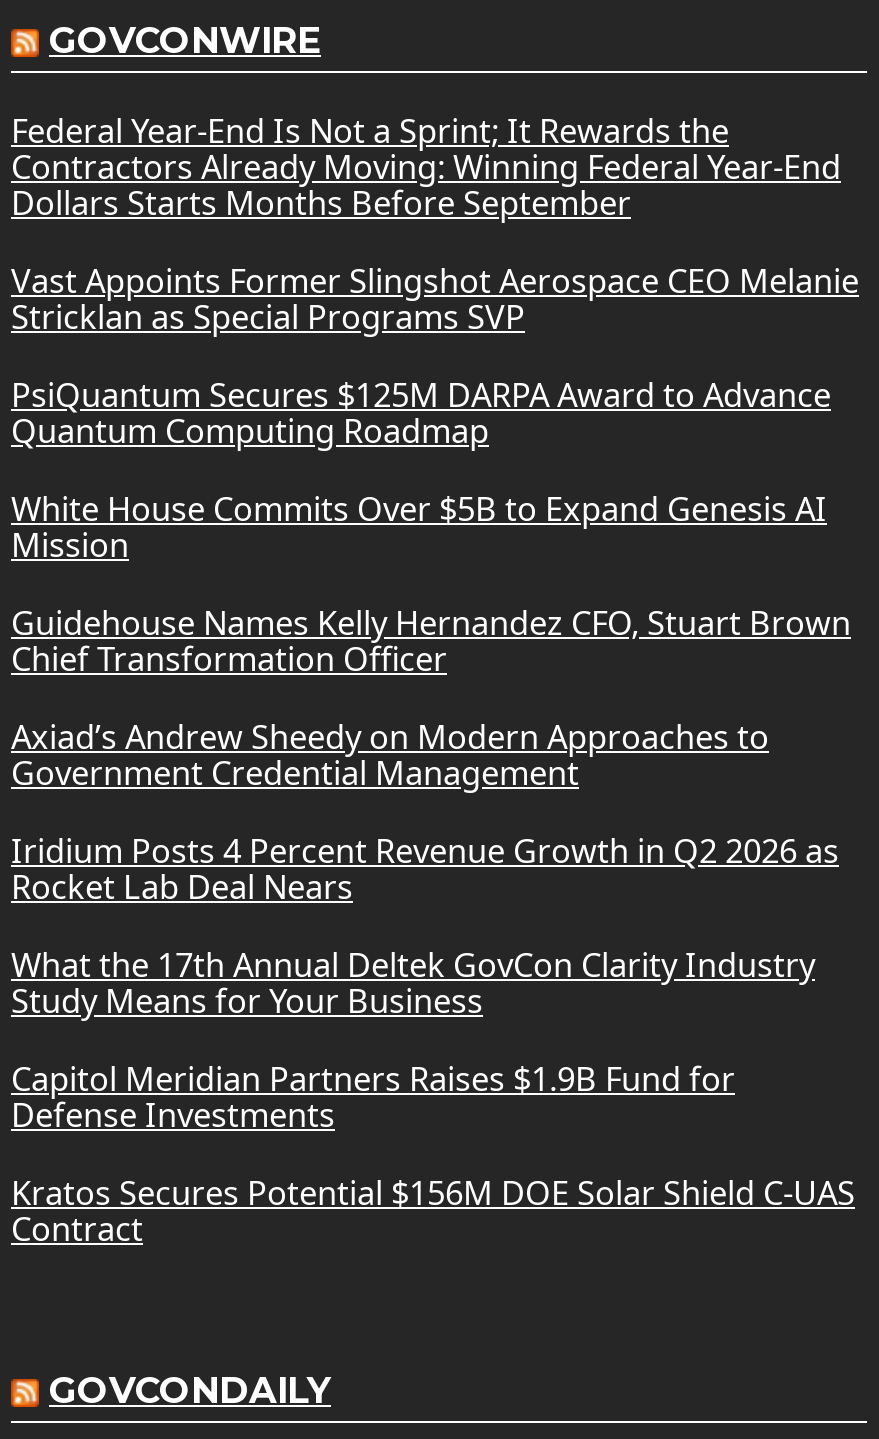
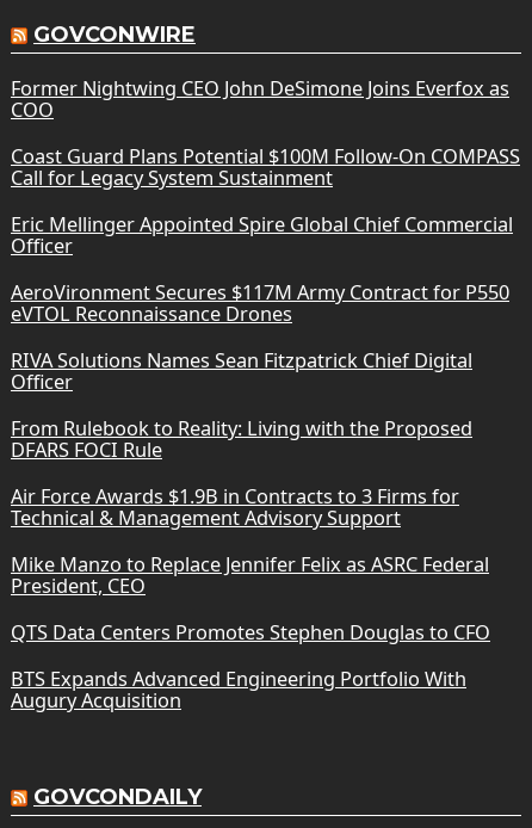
- Federal Year-End Is Not a Sprint; It Rewards the
- Contractors Already Moving: Winning Federal Year-End
- Dollars Starts Months Before September
+ Former Nightwing CEO John DeSimone Joins Everfox as
+ COO

- Vast Appoints Former Slingshot Aerospace CEO Melanie
- Stricklan as Special Programs SVP
+ Coast Guard Plans Potential $100M Follow-On COMPASS
+ Call for Legacy System Sustainment

- PsiQuantum Secures $125M DARPA Award to Advance
- Quantum Computing Roadmap
+ Eric Mellinger Appointed Spire Global Chief Commercial
+ Officer

- White House Commits Over $5B to Expand Genesis AI
- Mission
+ AeroVironment Secures $117M Army Contract for P550
+ eVTOL Reconnaissance Drones

- Guidehouse Names Kelly Hernandez CFO, Stuart Brown
- Chief Transformation Officer
+ RIVA Solutions Names Sean Fitzpatrick Chief Digital
+ Officer

- Axiad’s Andrew Sheedy on Modern Approaches to
- Government Credential Management
+ From Rulebook to Reality: Living with the Proposed
+ DFARS FOCI Rule

- Iridium Posts 4 Percent Revenue Growth in Q2 2026 as
- Rocket Lab Deal Nears
+ Air Force Awards $1.9B in Contracts to 3 Firms for
+ Technical & Management Advisory Support

- What the 17th Annual Deltek GovCon Clarity Industry
- Study Means for Your Business
+ Mike Manzo to Replace Jennifer Felix as ASRC Federal
+ President, CEO

- Capitol Meridian Partners Raises $1.9B Fund for
- Defense Investments
+ QTS Data Centers Promotes Stephen Douglas to CFO

- Kratos Secures Potential $156M DOE Solar Shield C-UAS
- Contract
+ BTS Expands Advanced Engineering Portfolio With
+ Augury Acquisition
